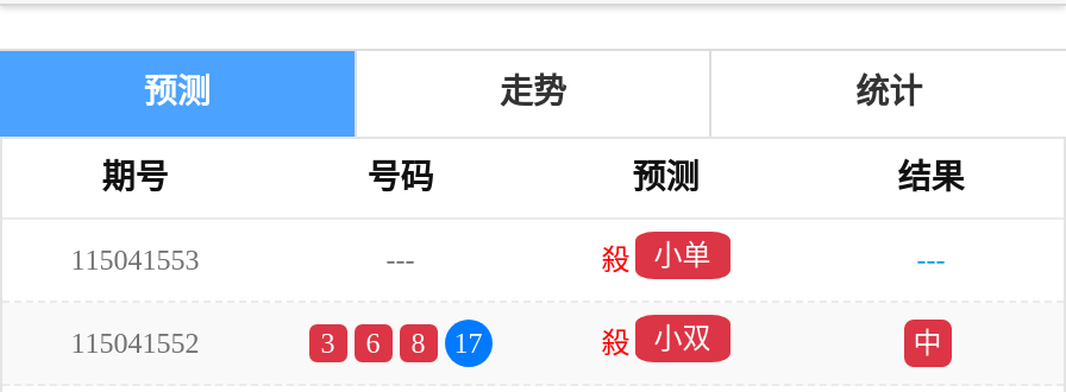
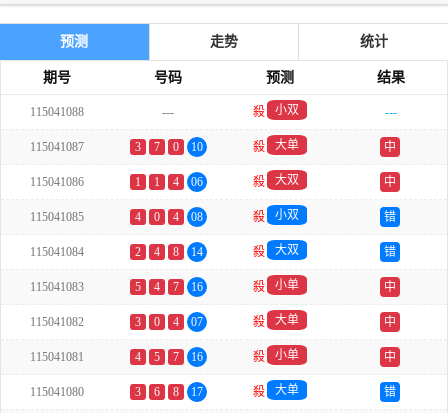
- 115041553
+ 115041088

- 小单
+ 小双

- 115041552
+ 115041087
+ 3
+ 7
+ 0
+ 10
+ 殺
+ 大单
+ 中
+ 115041086
+ 1
+ 1
+ 4
+ 06
+ 殺
+ 大双
+ 中
+ 115041085
+ 4
+ 0
+ 4
+ 08
+ 殺
+ 小双
+ 错
+ 115041084
+ 2
+ 4
+ 8
+ 14
+ 殺
+ 大双
+ 错
+ 115041083
+ 5
+ 4
+ 7
+ 16
+ 殺
+ 小单
+ 中
+ 115041082
+ 3
+ 0
+ 4
+ 07
+ 殺
+ 大单
+ 中
+ 115041081
+ 4
+ 5
+ 7
+ 16
+ 殺
+ 小单
+ 中
+ 115041080

- 小双
- 中
+ 大单
+ 错
